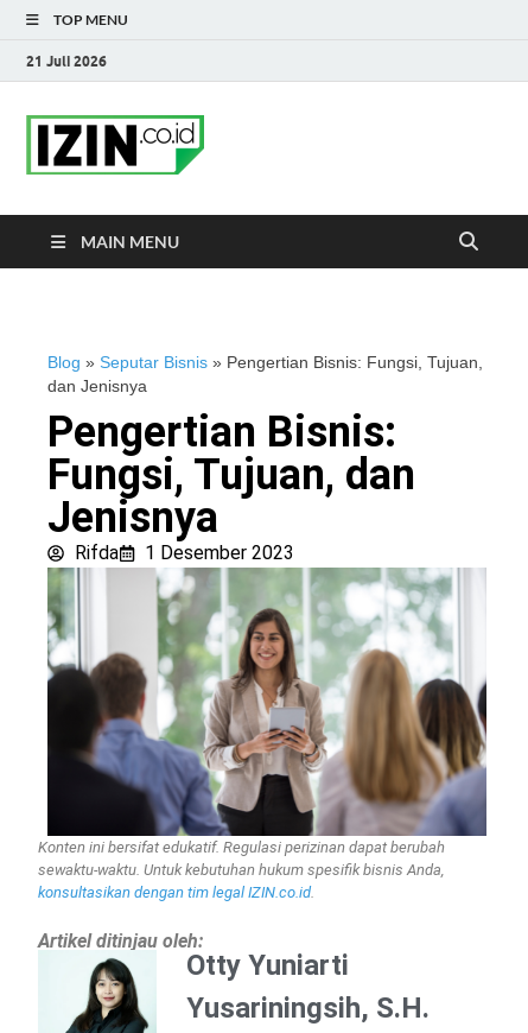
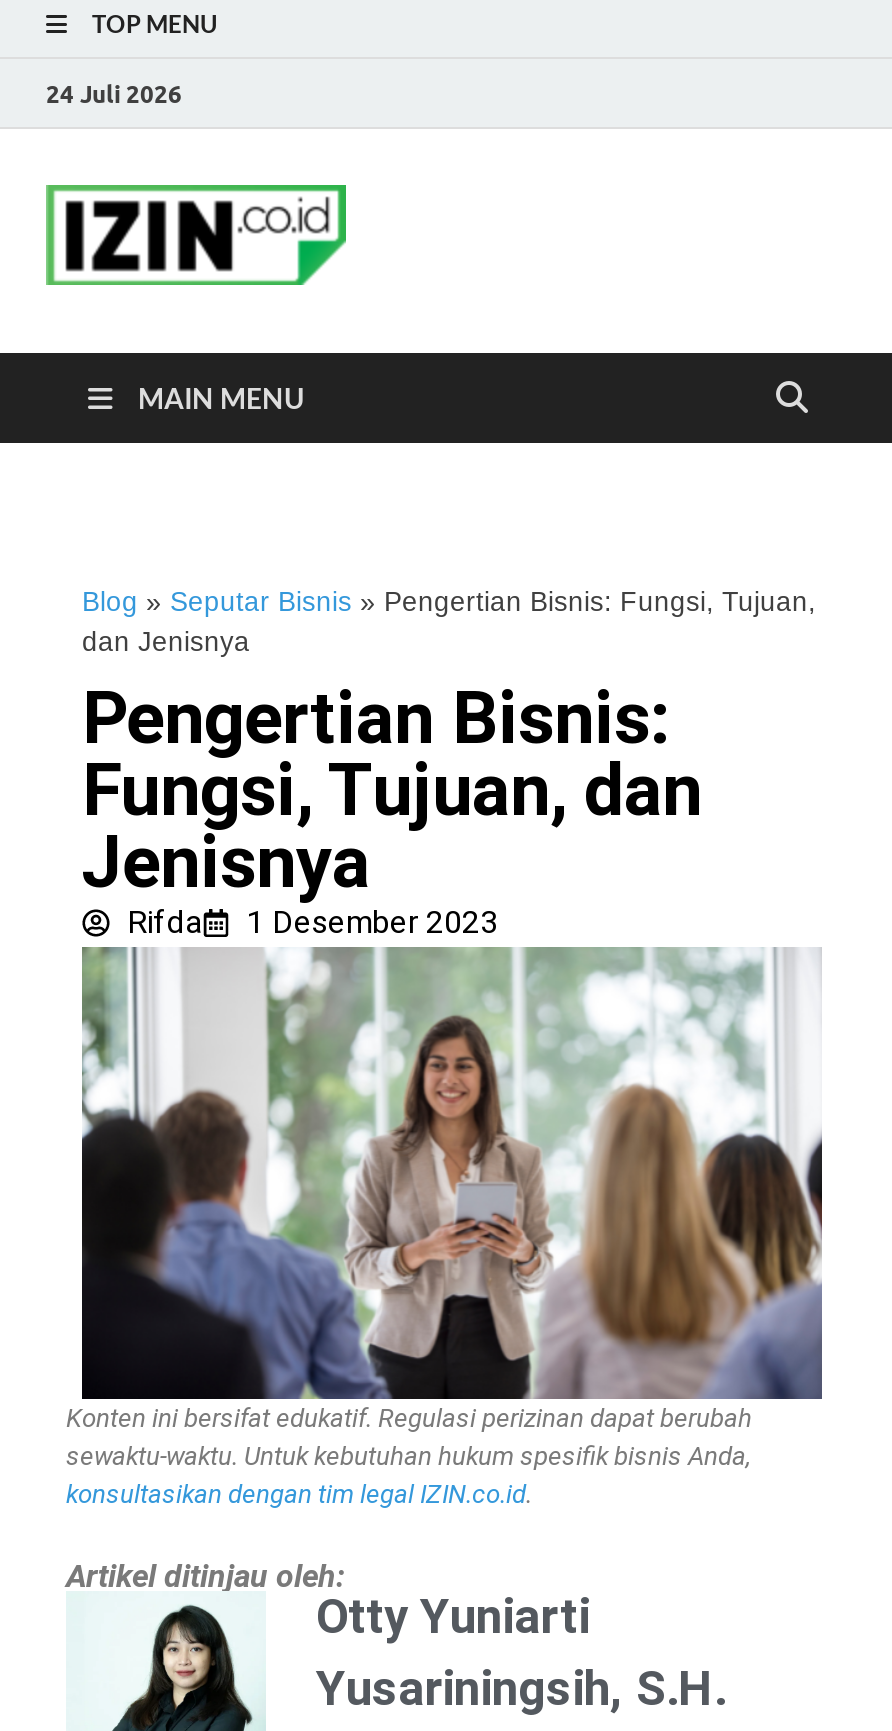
- 21 Juli 2026
+ 24 Juli 2026
